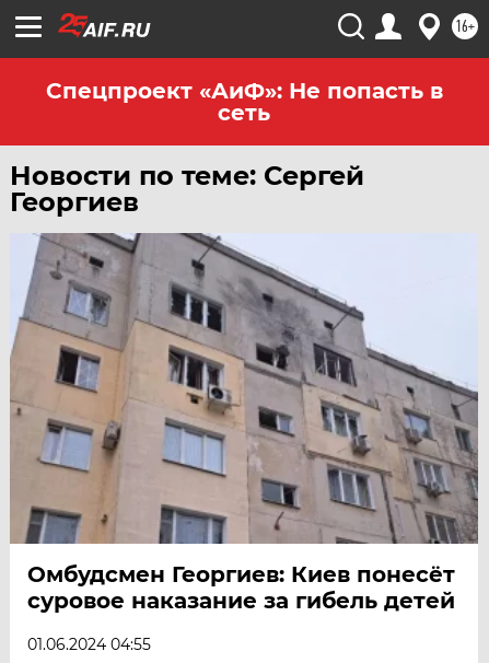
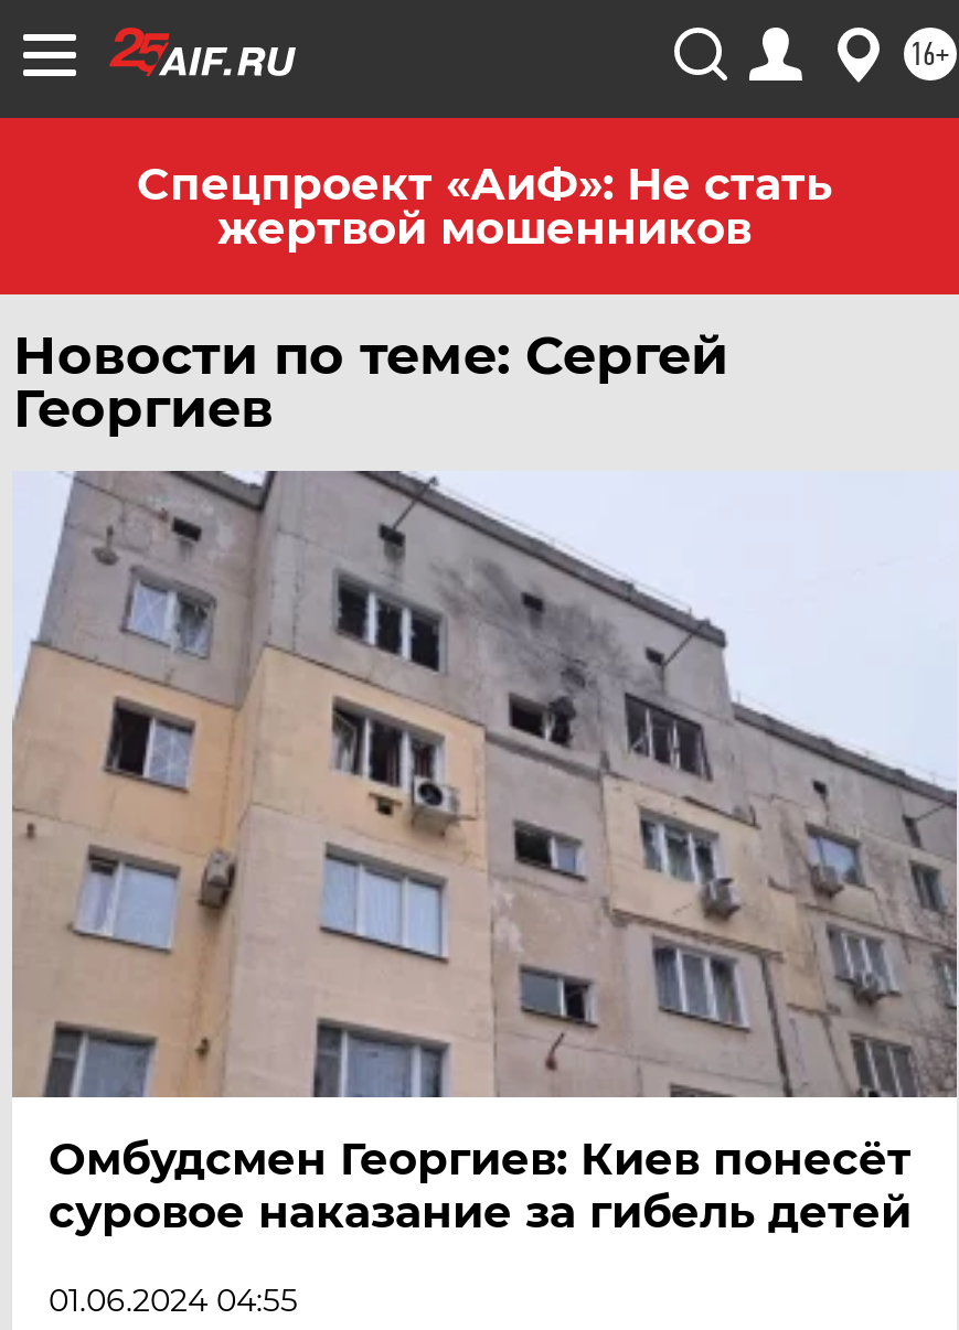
- Спецпроект «АиФ»: Не попасть в
- сеть
+ Спецпроект «АиФ»: Не стать
+ жертвой мошенников
